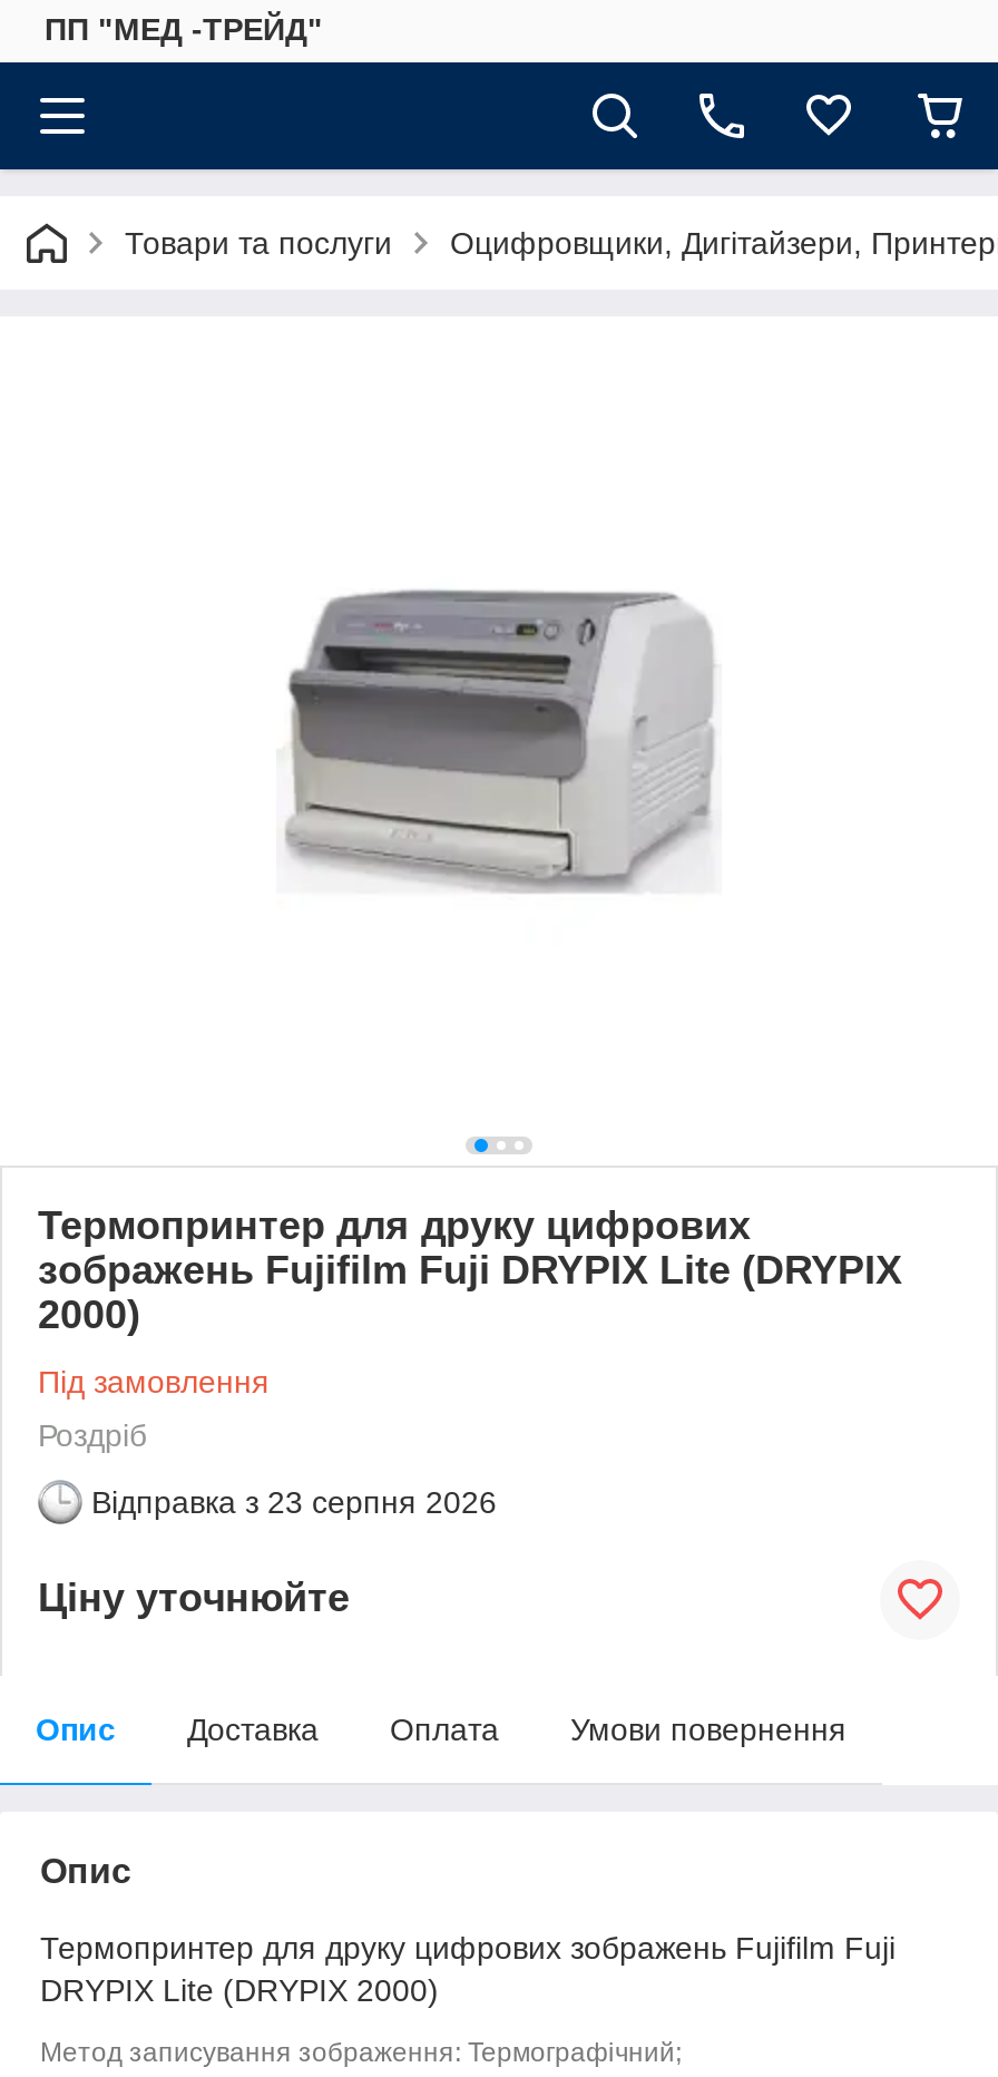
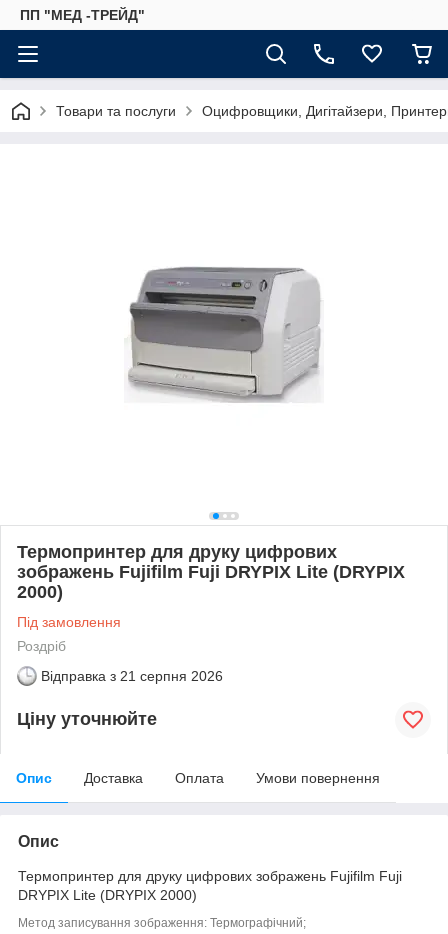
- Відправка з 23 серпня 2026
+ Відправка з 21 серпня 2026
